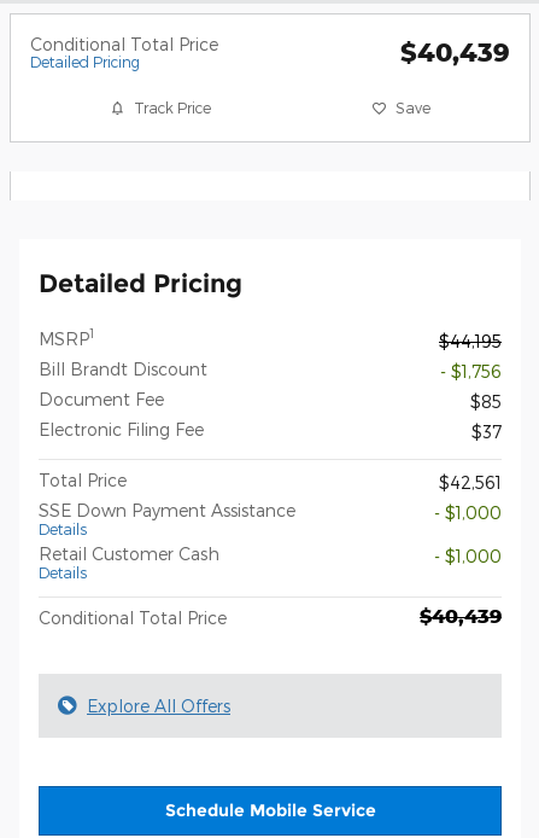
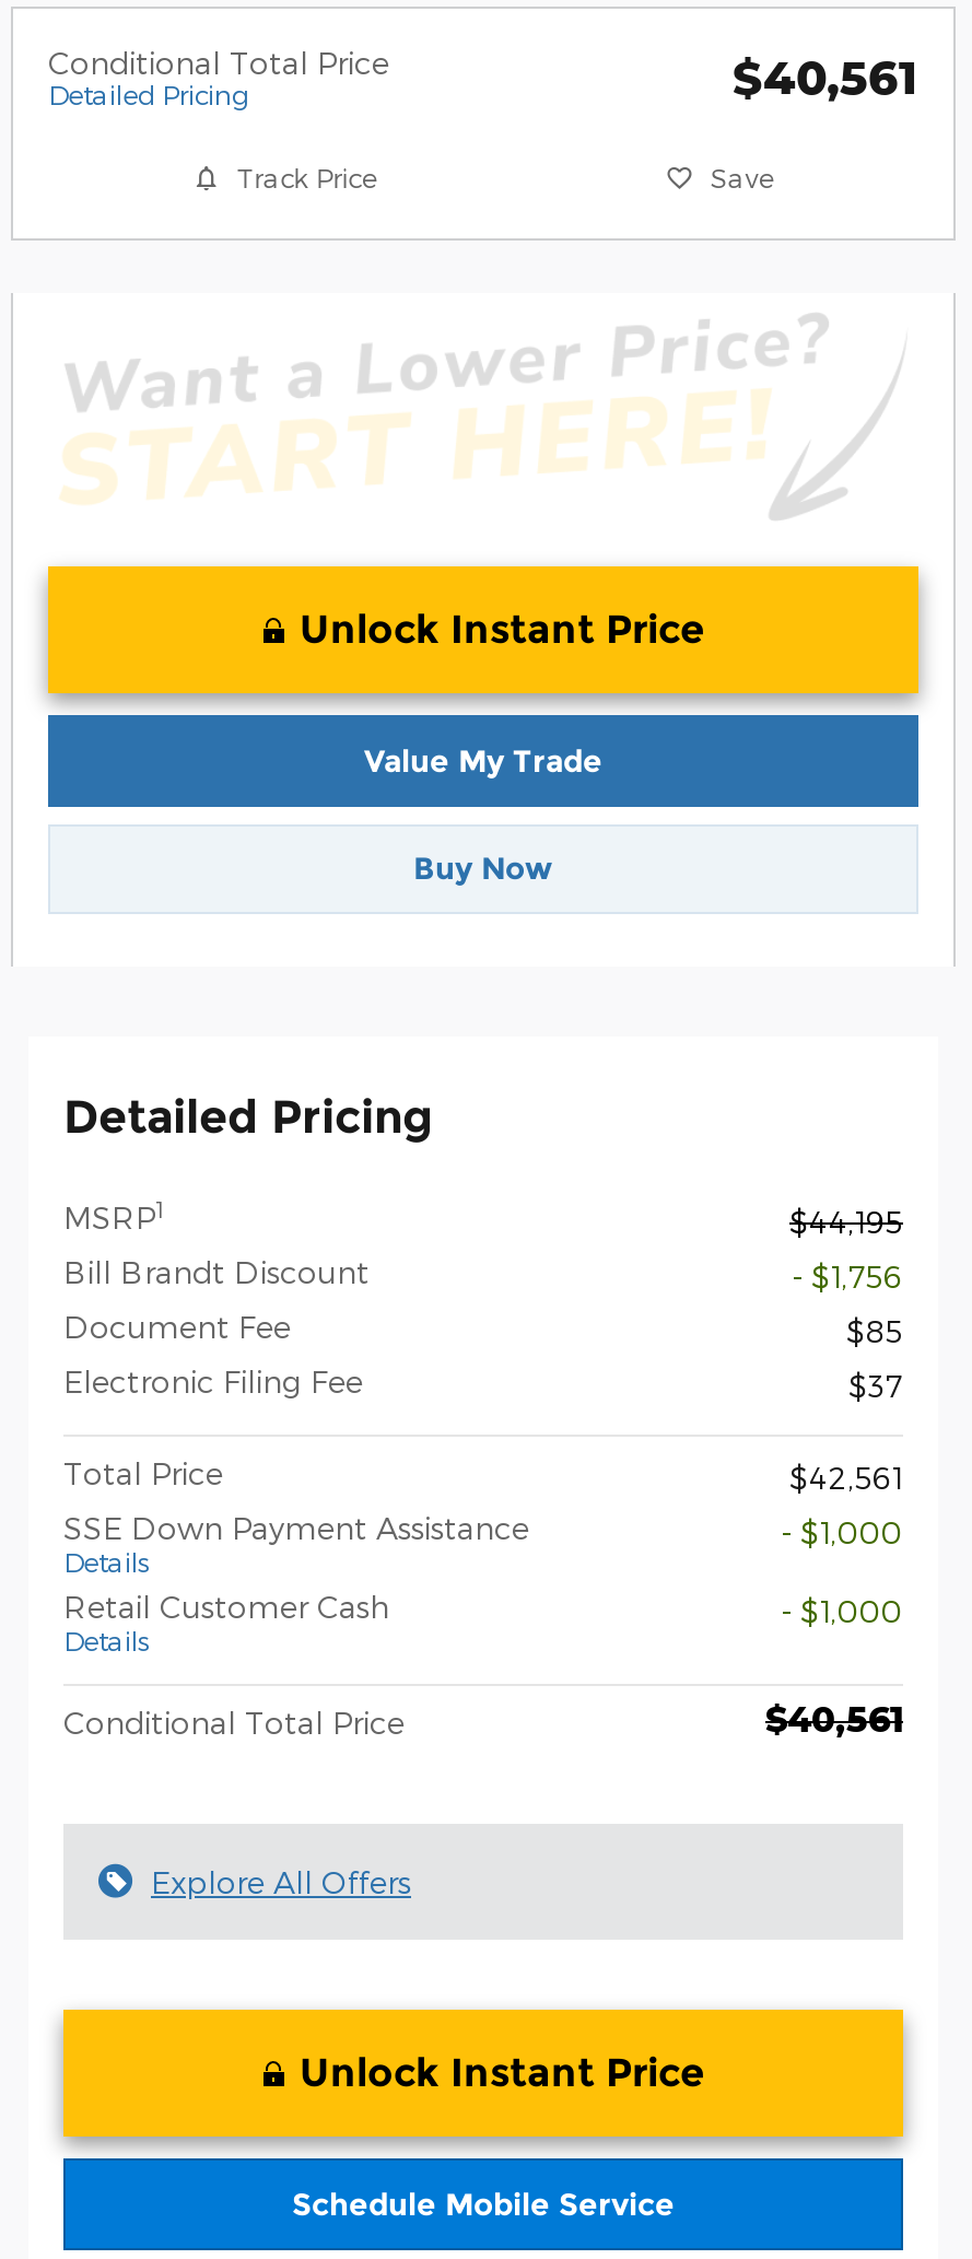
- $40,439
+ $40,561

+ [image]
+ Unlock Instant Price
+ Value My Trade
+ Buy Now

- $40,439
+ $40,561

+ Unlock Instant Price
